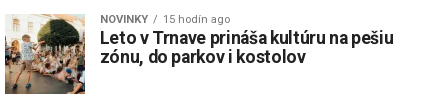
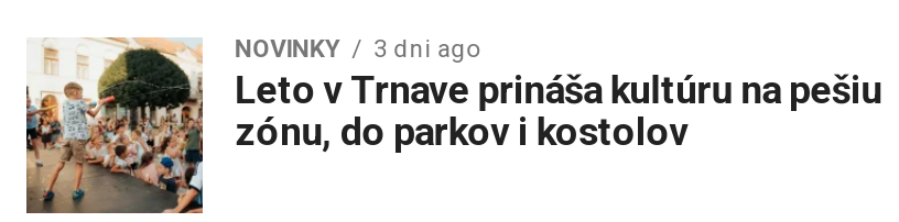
- NOVINKY 15 hodín ago
+ NOVINKY 3 dni ago
